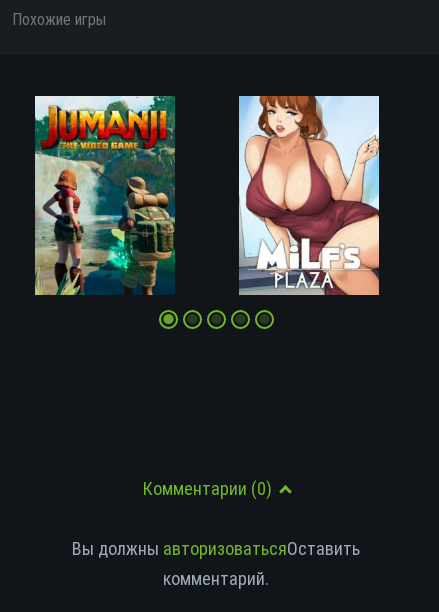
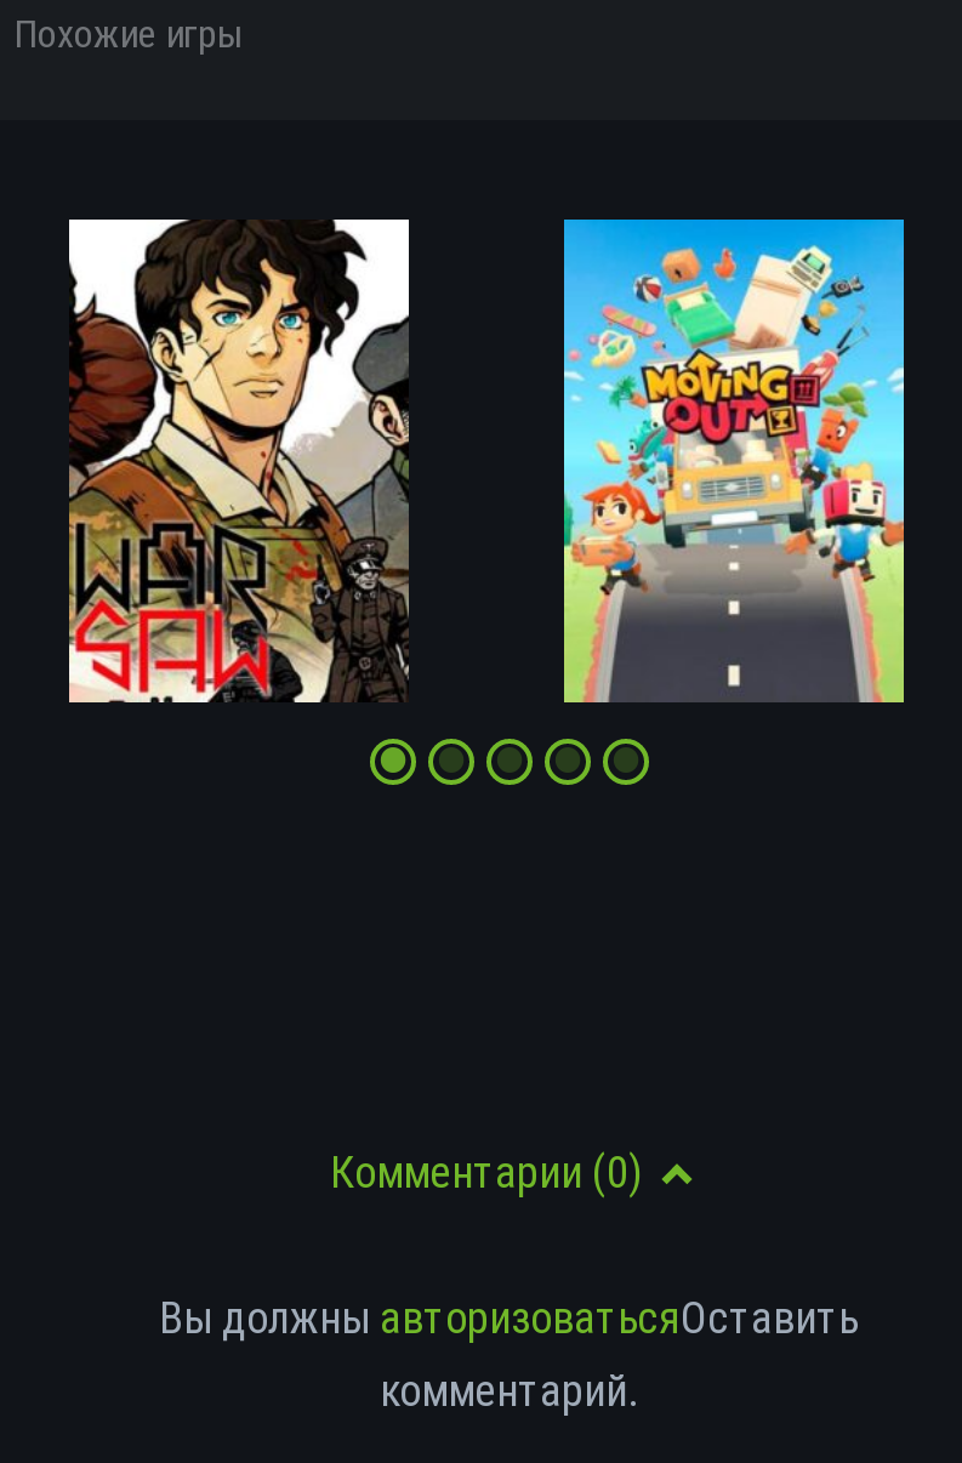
- [image]
+ [image]

- [image]
+ [image]
